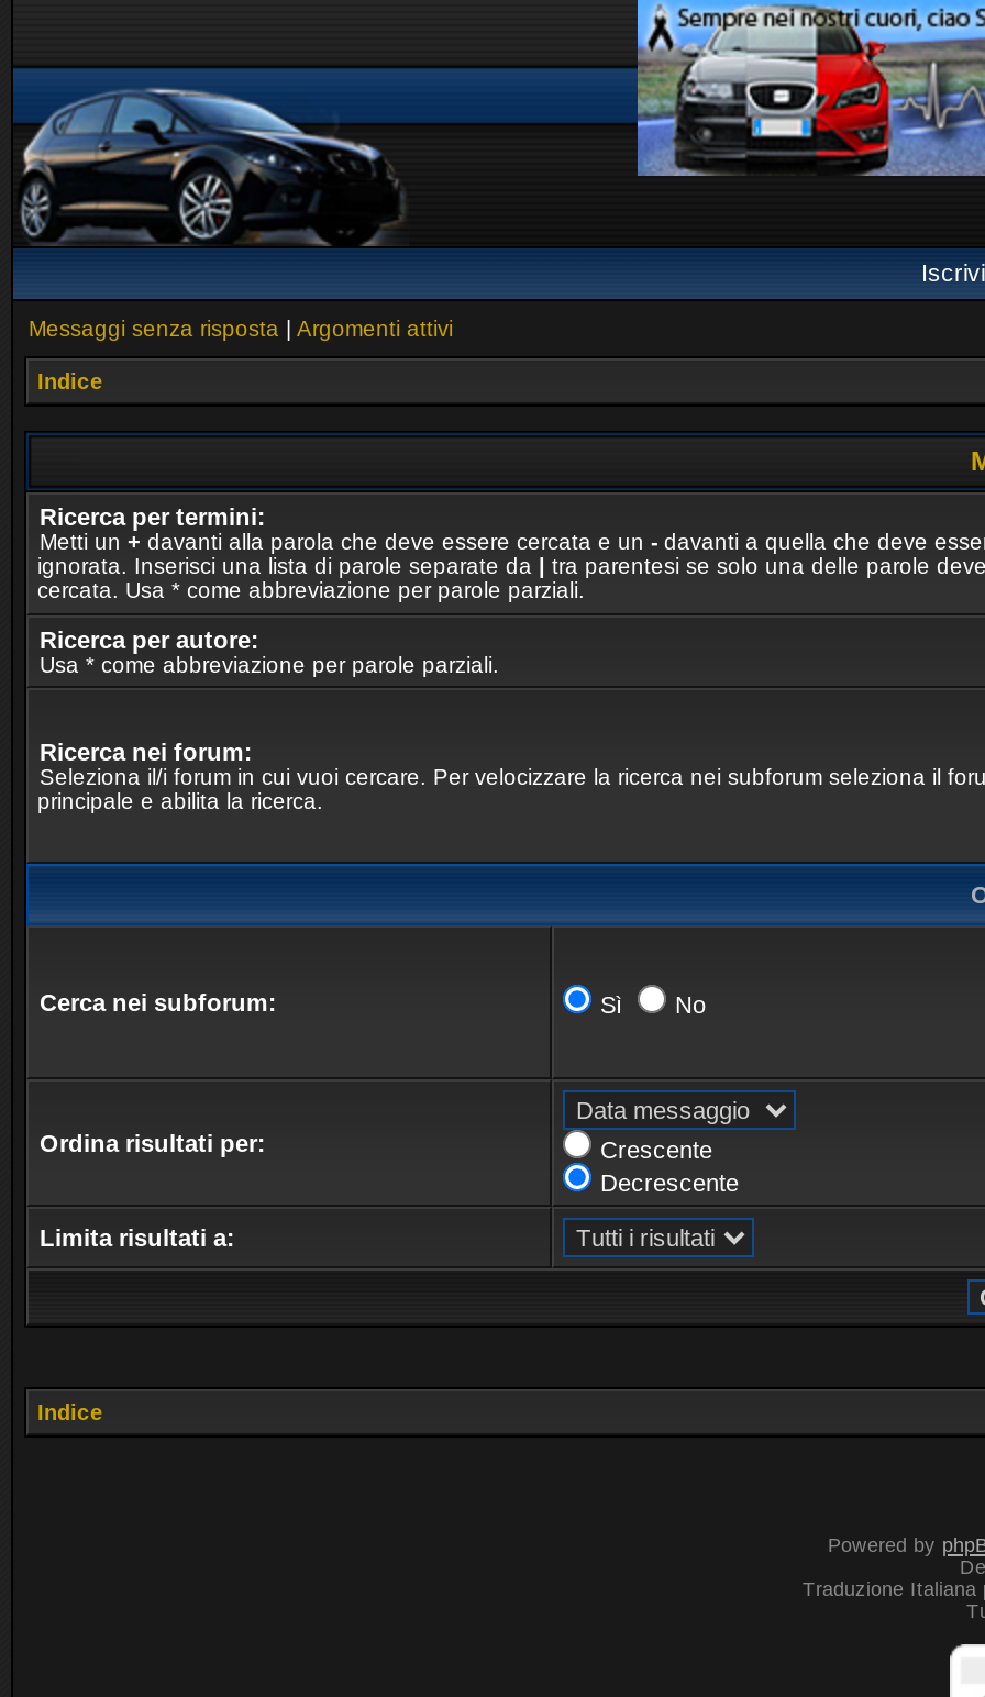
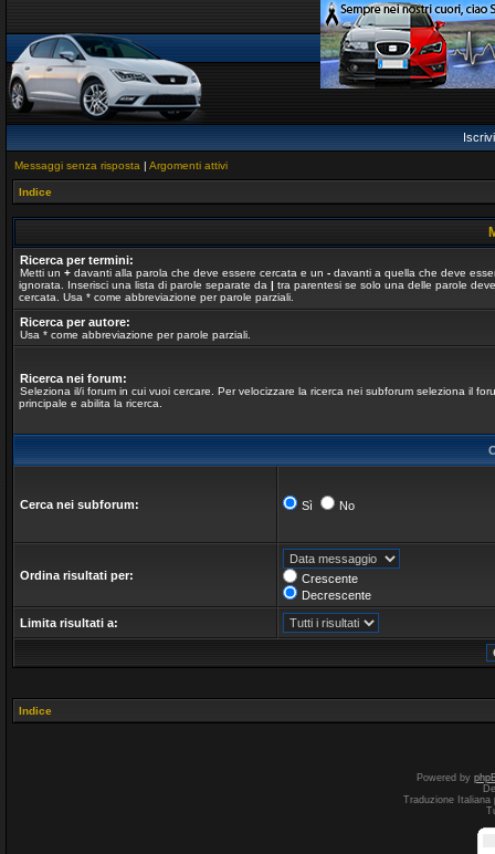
- [image]
+ [image]
